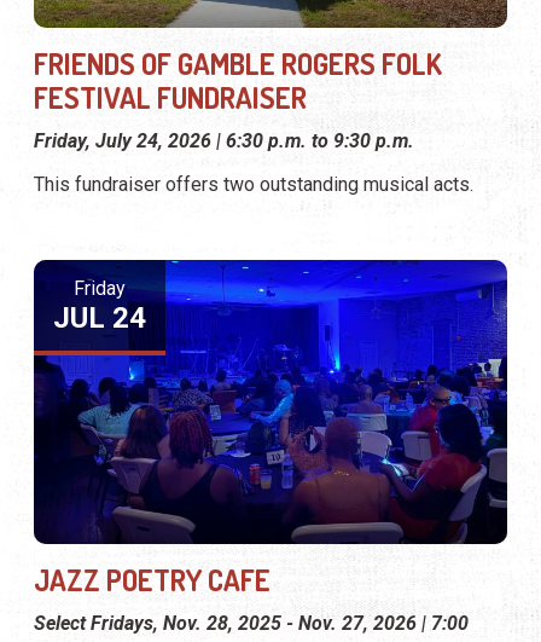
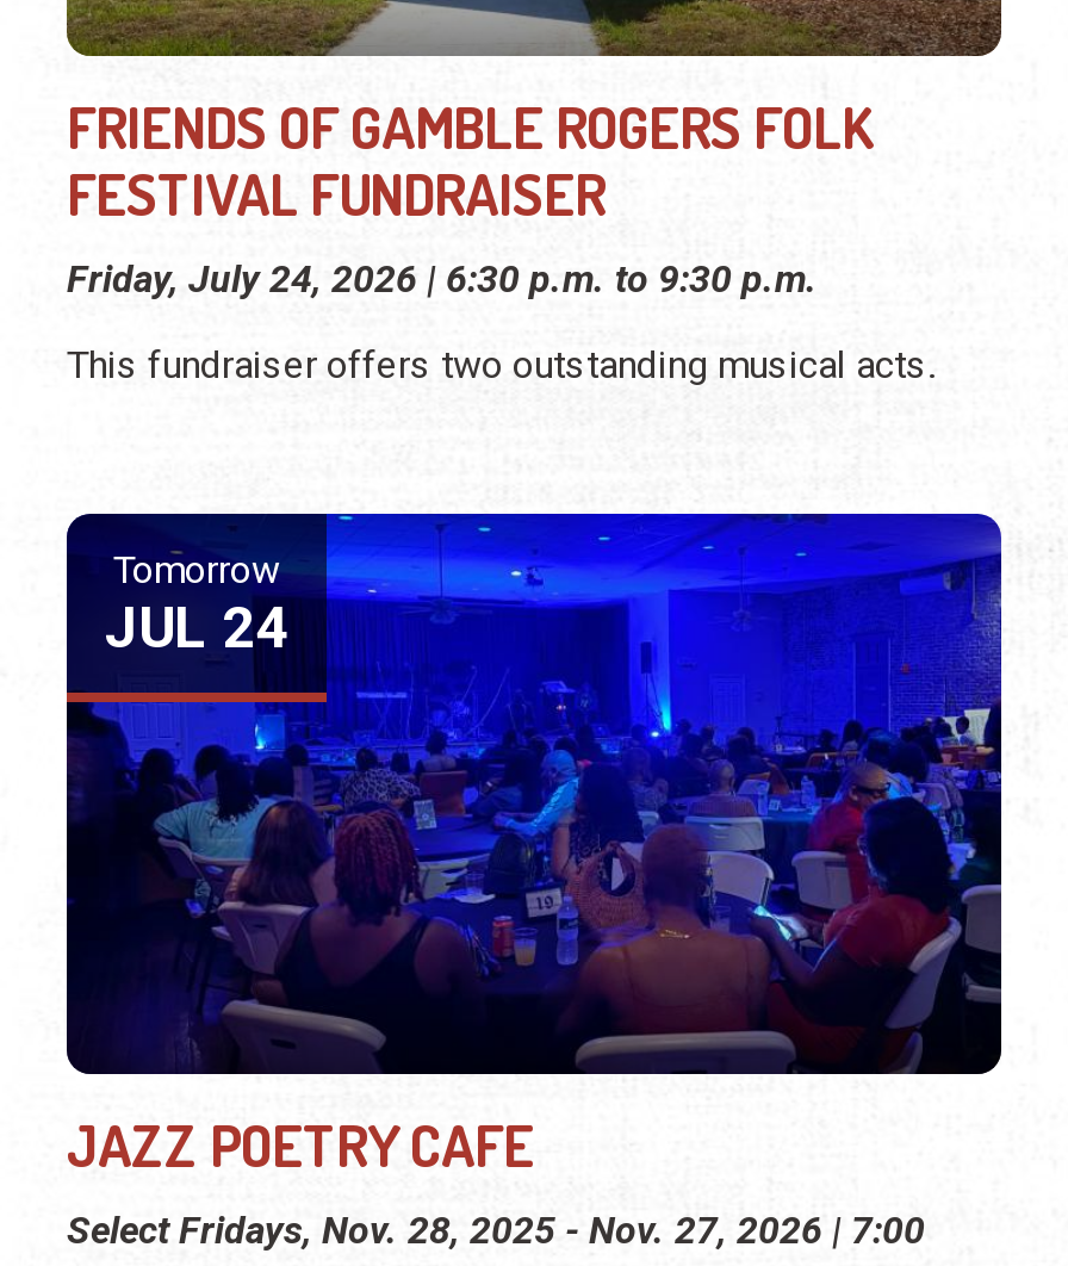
- Friday
+ Tomorrow
